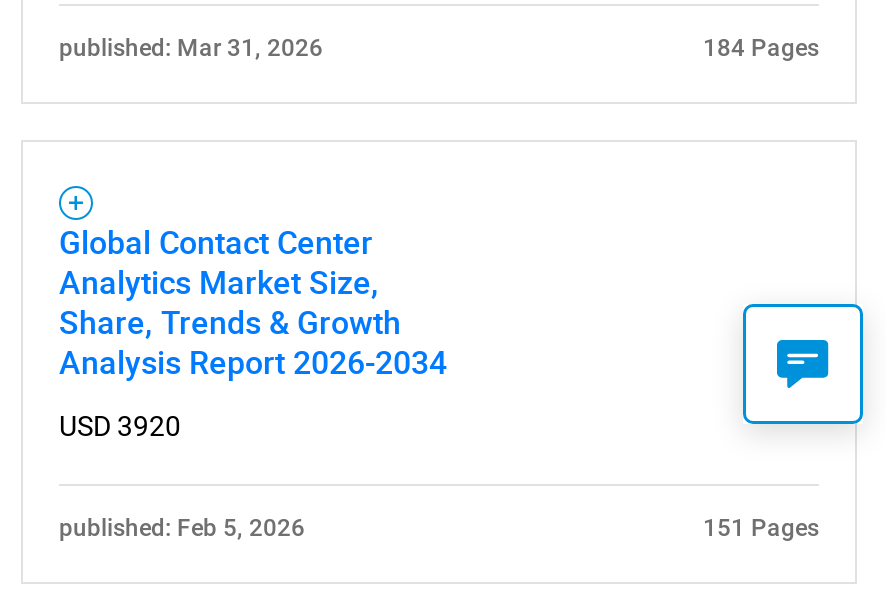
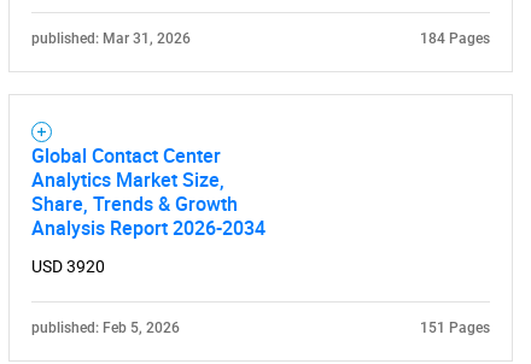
- [image]
